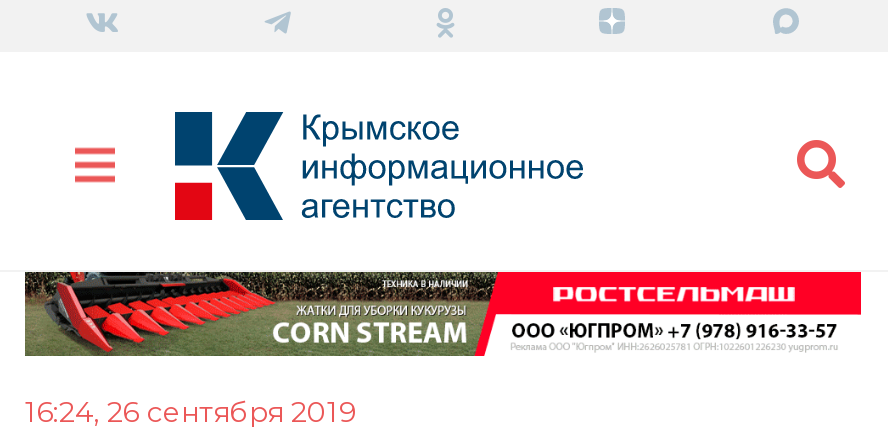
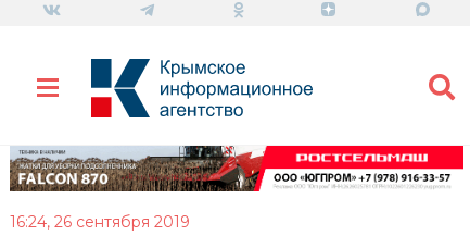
- [image]
+ [image]
